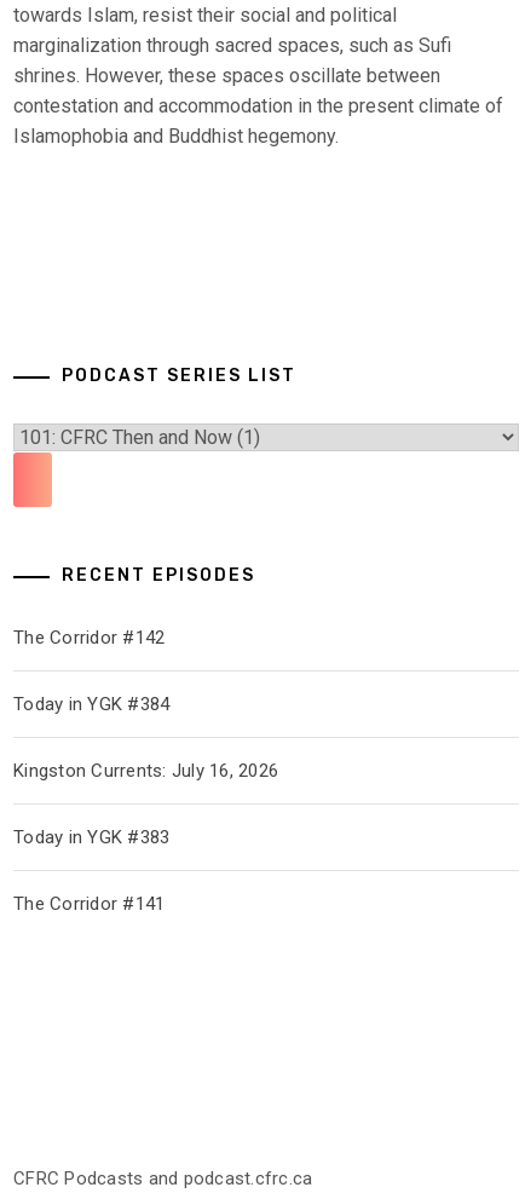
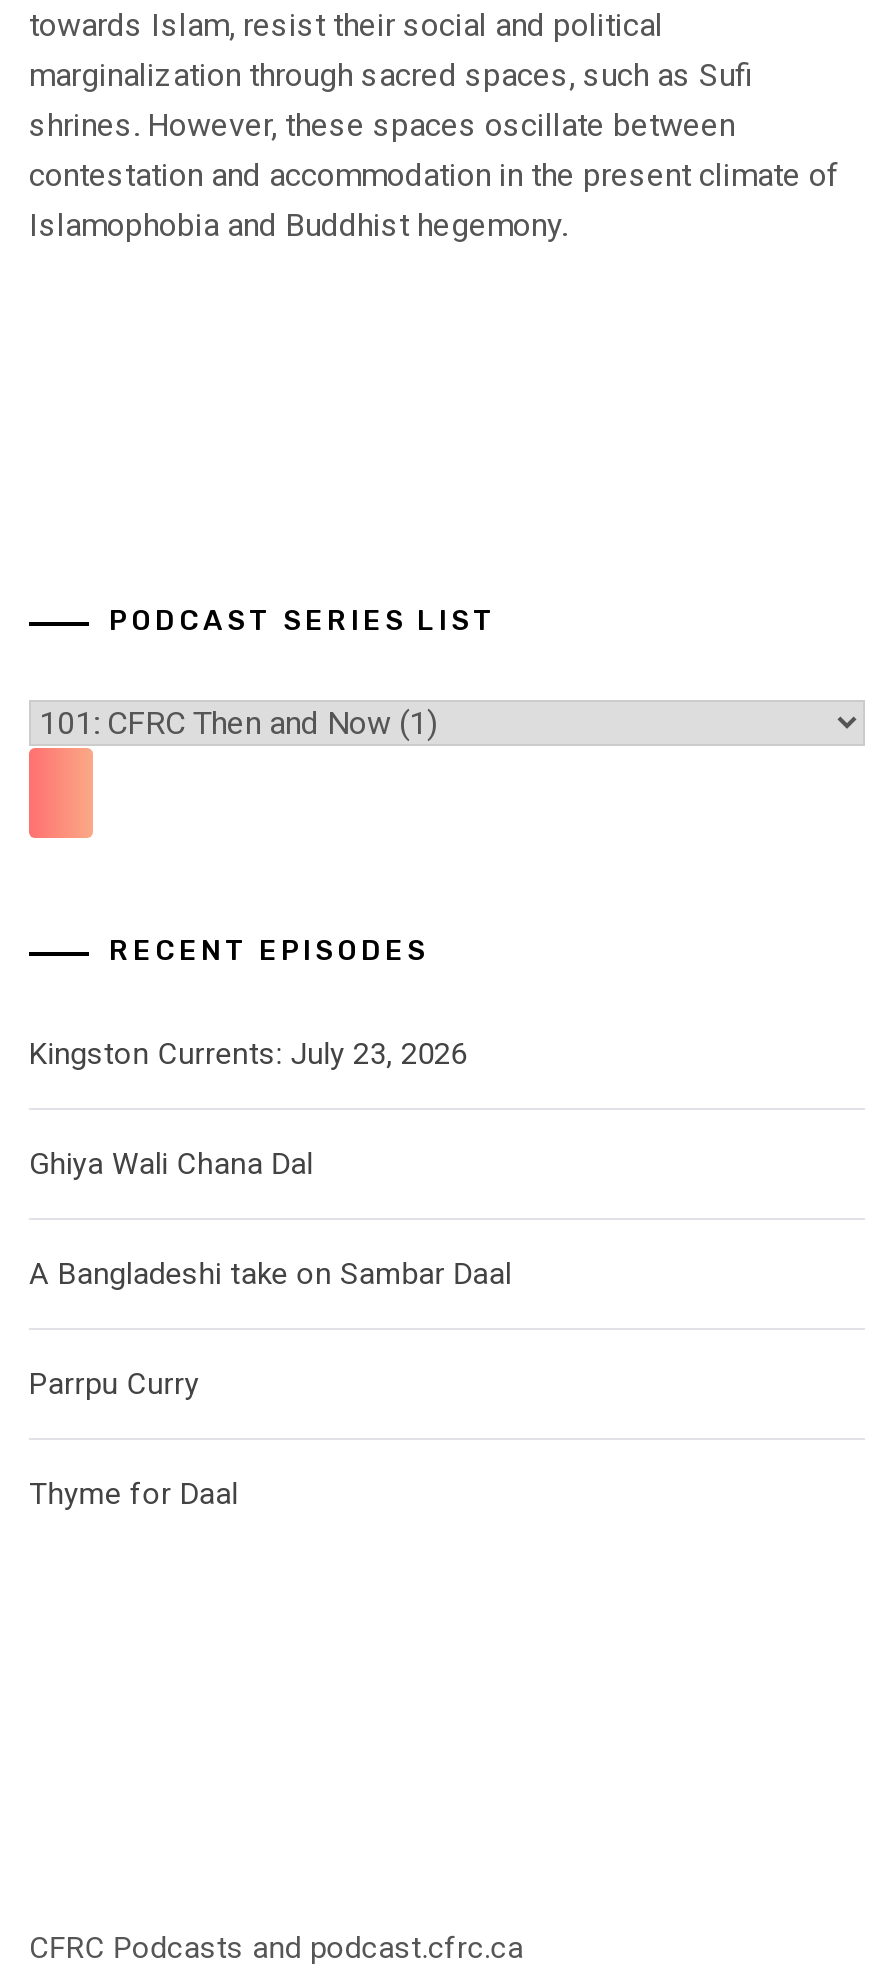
- The Corridor #142
+ Kingston Currents: July 23, 2026

- Today in YGK #384
+ Ghiya Wali Chana Dal

- Kingston Currents: July 16, 2026
+ A Bangladeshi take on Sambar Daal

- Today in YGK #383
+ Parrpu Curry

- The Corridor #141
+ Thyme for Daal
